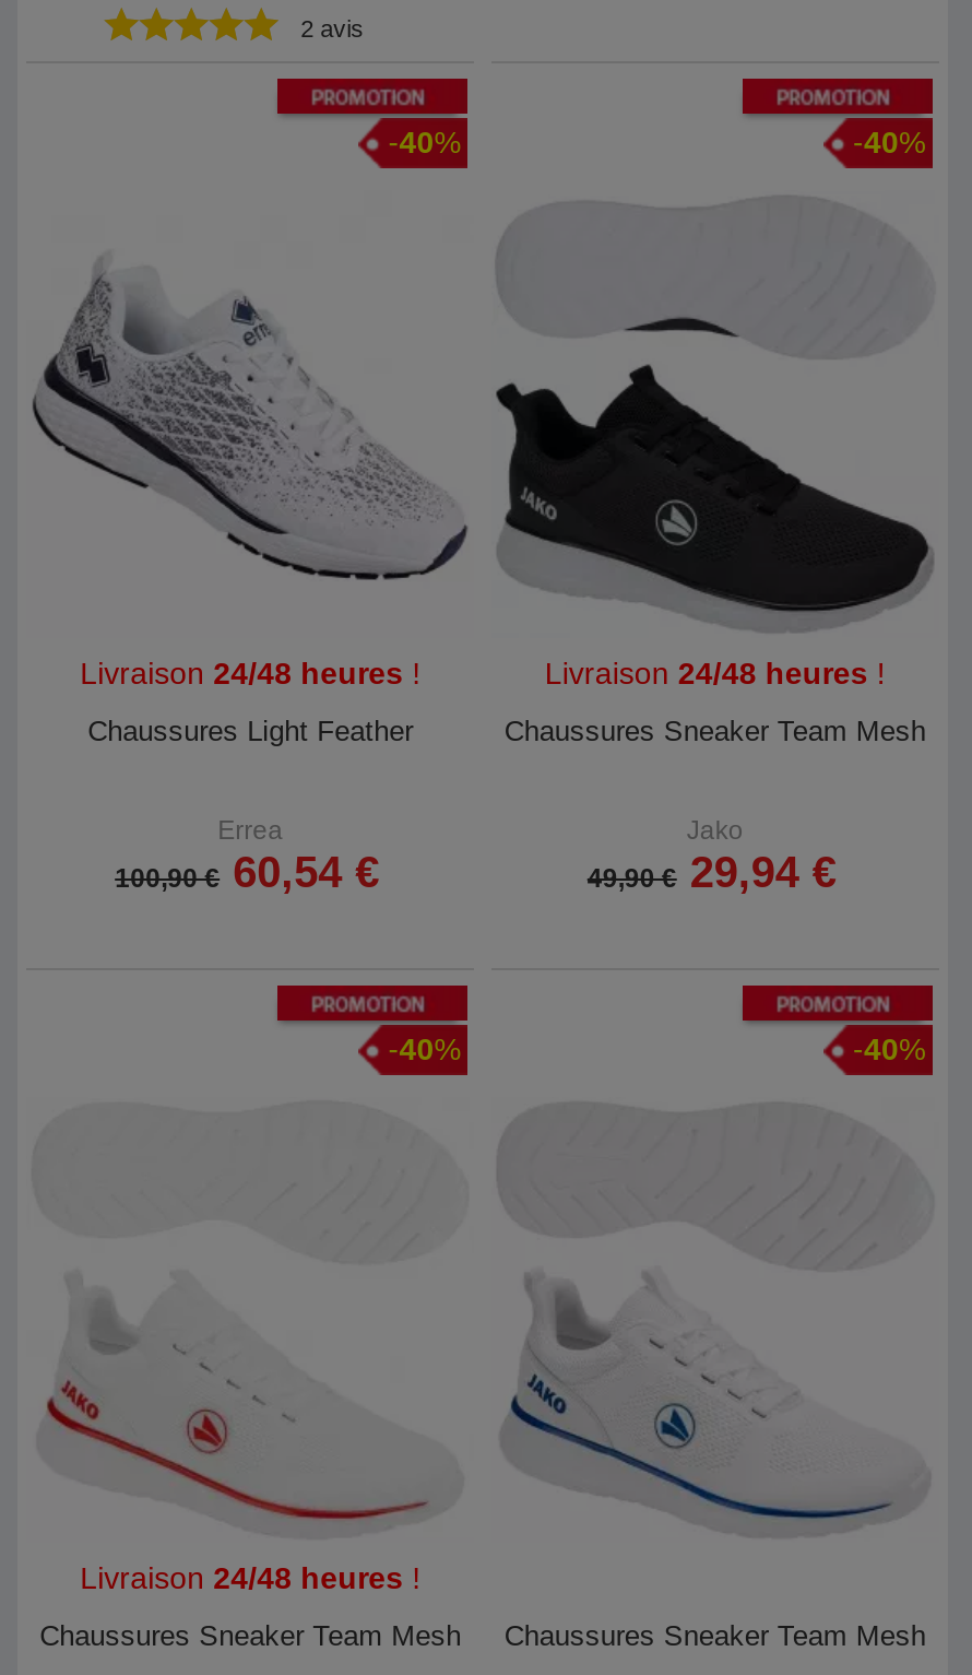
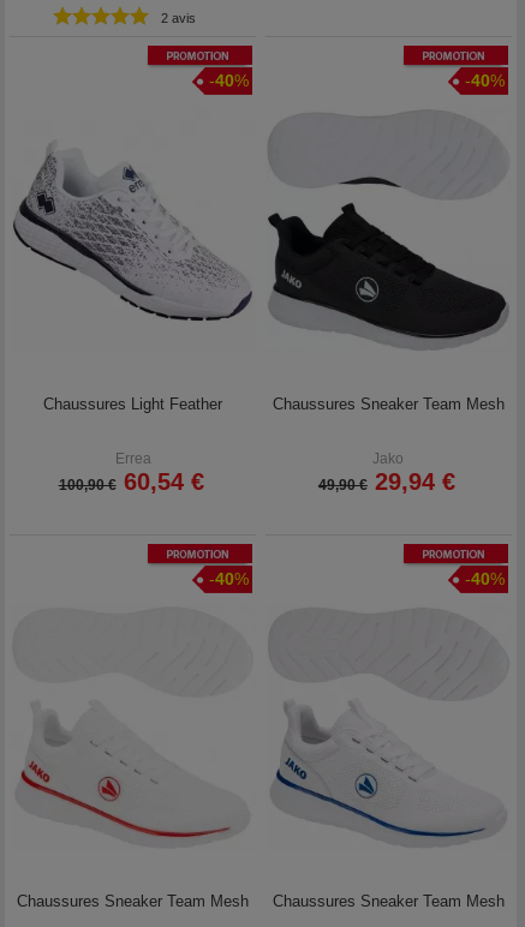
- Livraison 24/48 heures!

- Livraison 24/48 heures!

- Livraison 24/48 heures!
